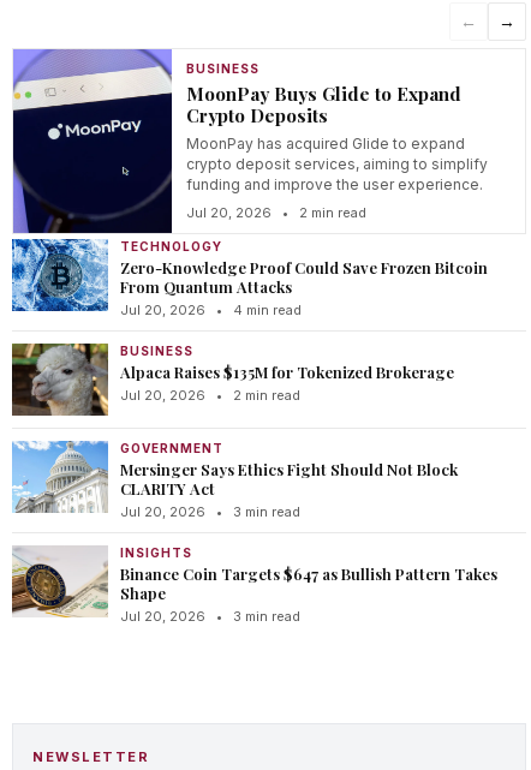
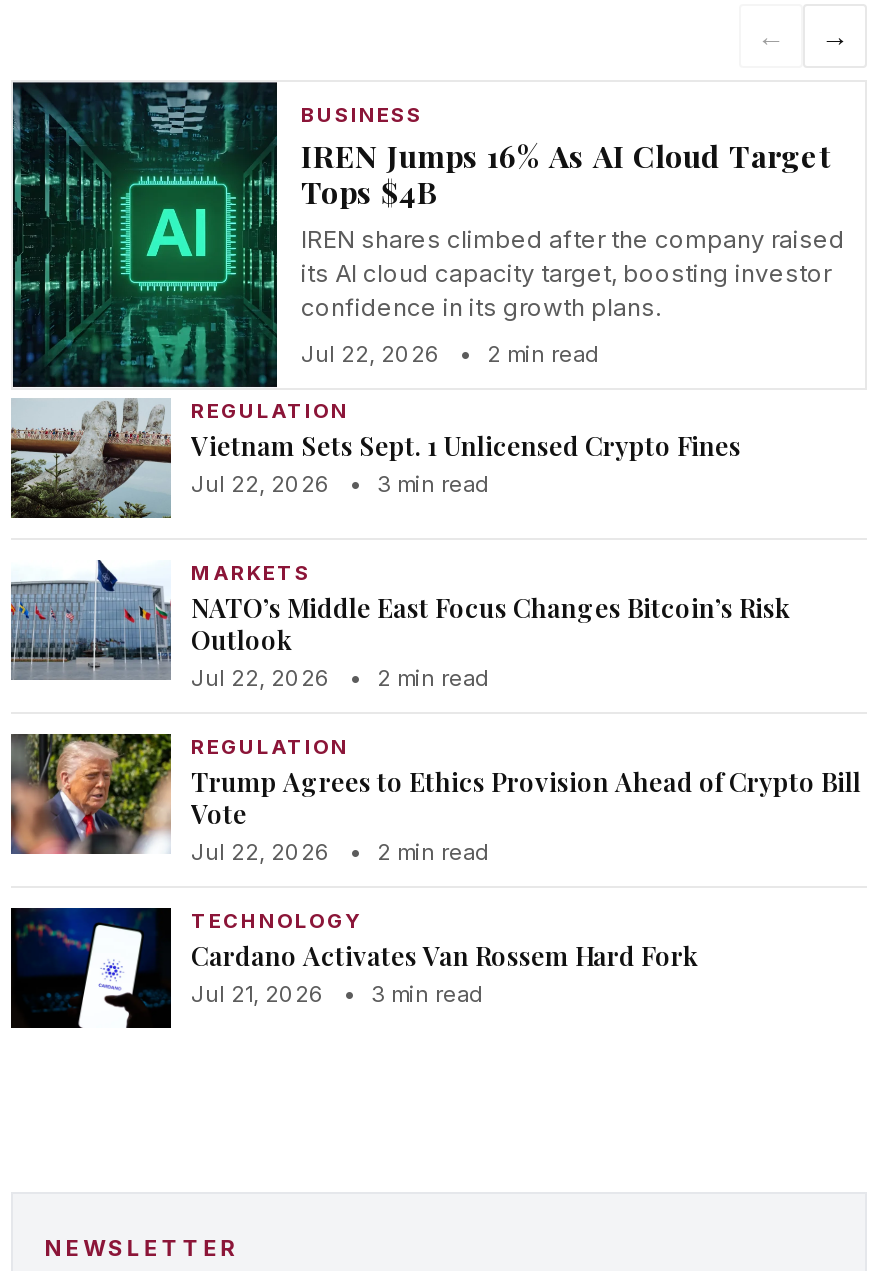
- [image]
- MoonPay Buys Glide to Expand
- Crypto Deposits
- MoonPay has acquired Glide to expand
- crypto deposit services, aiming to simplify
- funding and improve the user experience.
- Jul 20, 2026 • 2 min read
+ [image]
+ IREN Jumps 16% As AI Cloud Target
+ Tops $4B
+ IREN shares climbed after the company raised
+ its AI cloud capacity target, boosting investor
+ confidence in its growth plans.
+ Jul 22, 2026 • 2 min read
+ REGULATION
+ Vietnam Sets Sept. 1 Unlicensed Crypto Fines
+ Jul 22, 2026 • 3 min read
+ MARKETS
+ NATO’s Middle East Focus Changes Bitcoin’s Risk
+ Outlook
+ Jul 22, 2026 • 2 min read
+ REGULATION
+ Trump Agrees to Ethics Provision Ahead of Crypto Bill
+ Vote
+ Jul 22, 2026 • 2 min read

moved down: TECHNOLOGY

- [image]
- Zero-Knowledge Proof Could Save Frozen Bitcoin
- From Quantum Attacks
- Jul 20, 2026 • 4 min read
- BUSINESS
- Alpaca Raises $135M for Tokenized Brokerage
- Jul 20, 2026 • 2 min read
- GOVERNMENT
- Mersinger Says Ethics Fight Should Not Block
- CLARITY Act
- Jul 20, 2026 • 3 min read
- INSIGHTS
- Binance Coin Targets $647 as Bullish Pattern Takes
- Shape
- Jul 20, 2026 • 3 min read
+ [image]
+ Cardano Activates Van Rossem Hard Fork
+ Jul 21, 2026 • 3 min read

- [image]
+ [image]

- [image]
+ [image]
